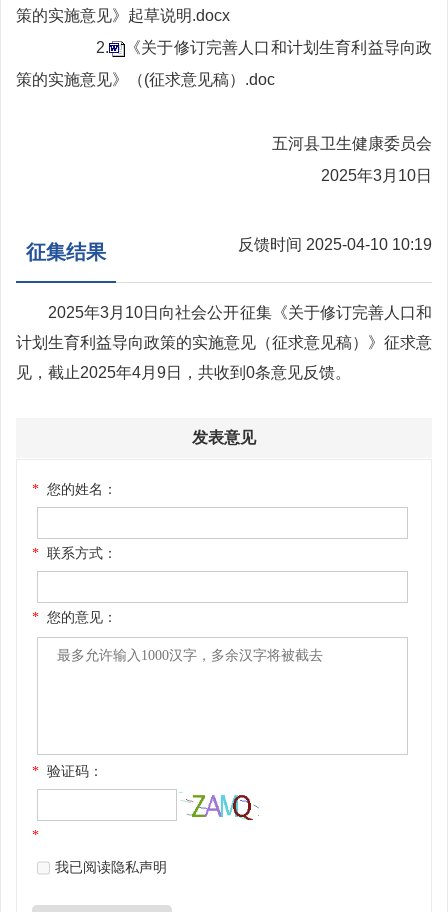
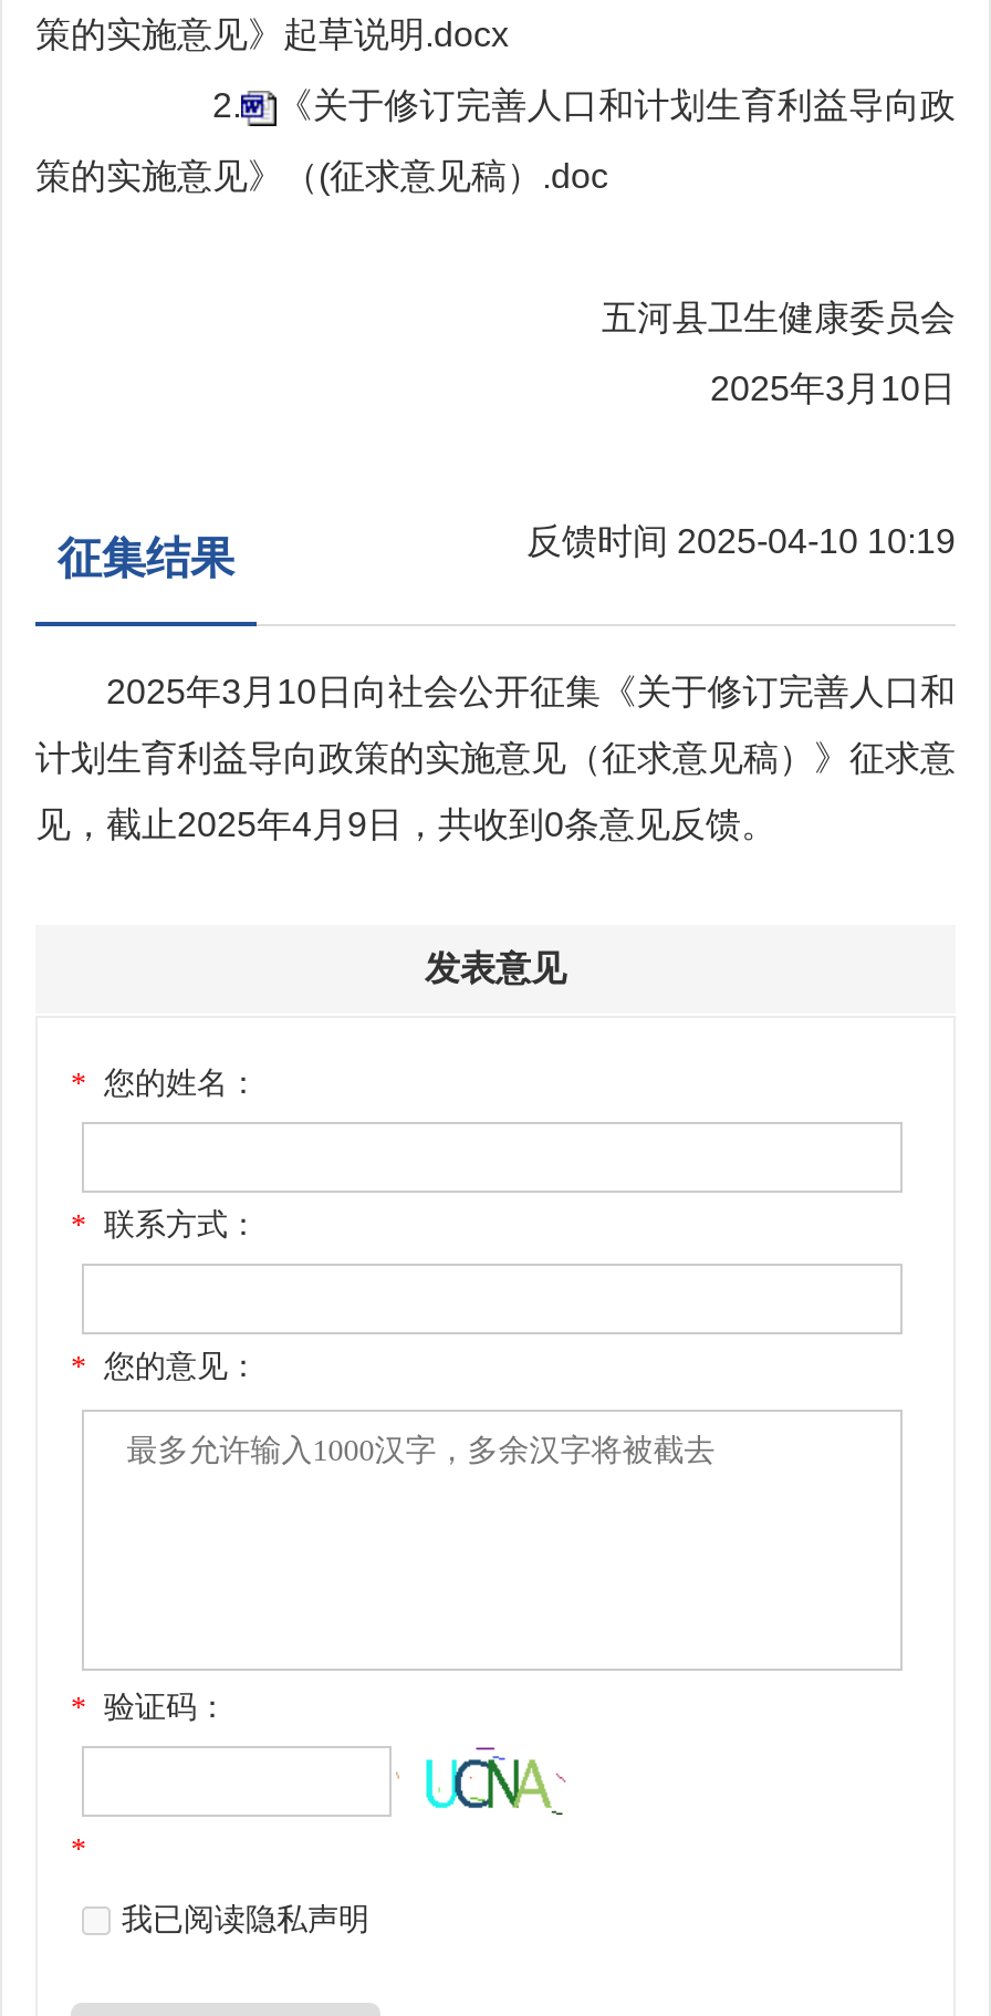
- [image]
+ [image]
